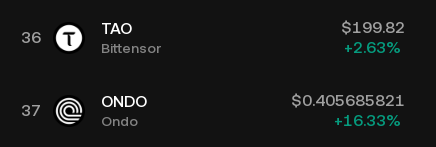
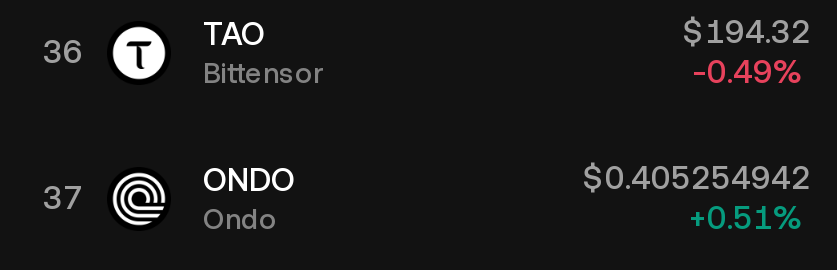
- $199.82
- +2.63%
+ $194.32
+ -0.49%

- $0.405685821
+ $0.405254942

- +16.33%
+ +0.51%
